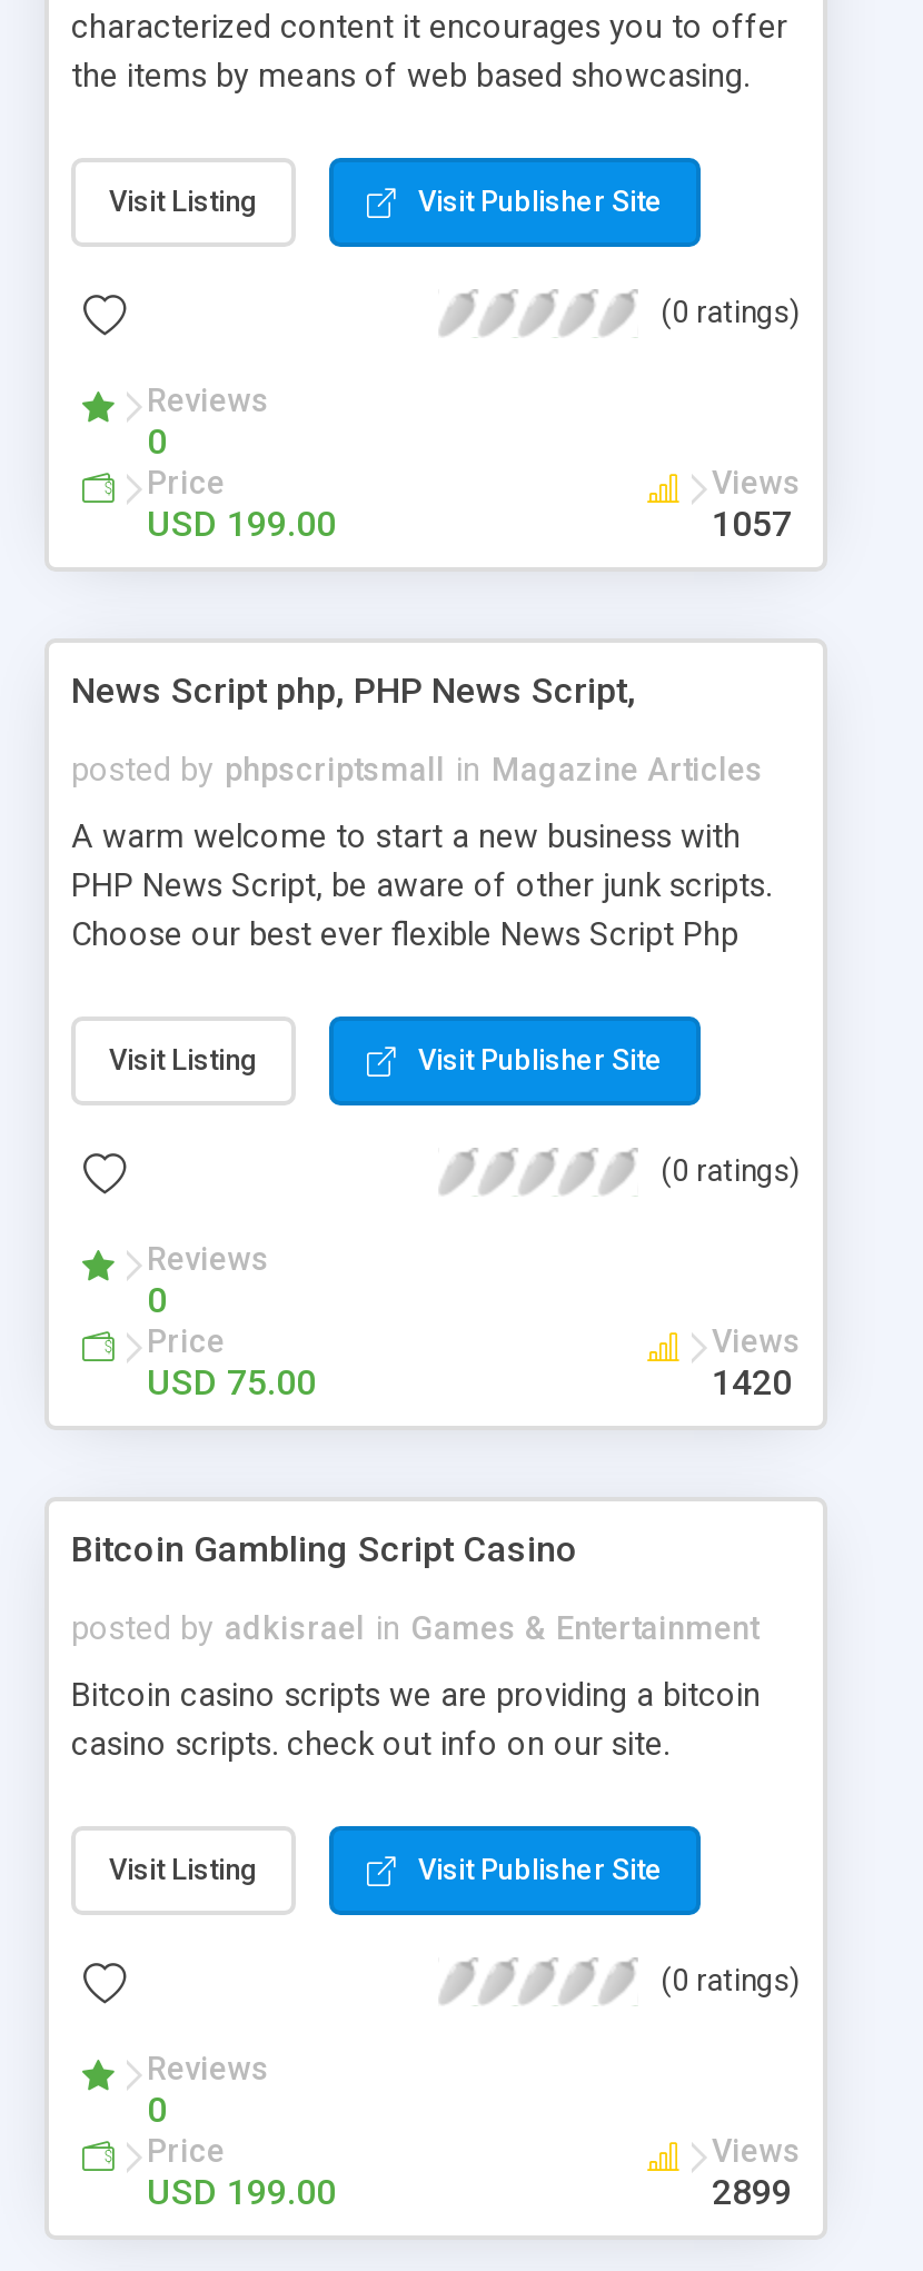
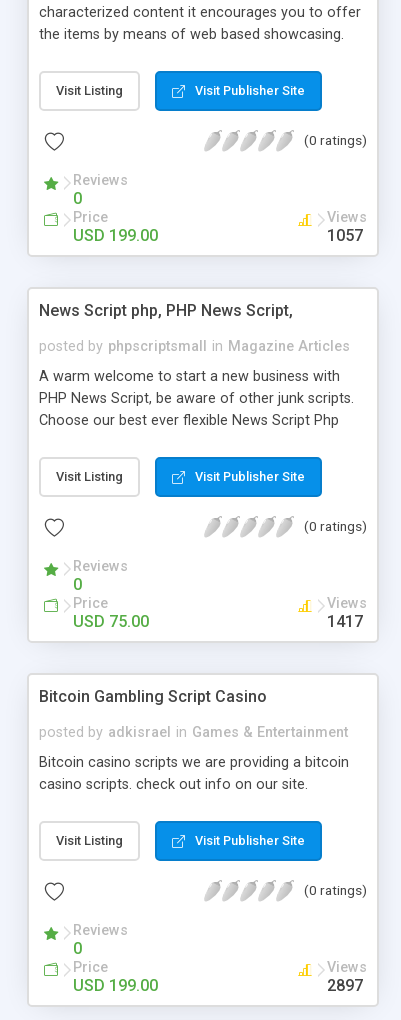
- 1420
+ 1417

- 2899
+ 2897
